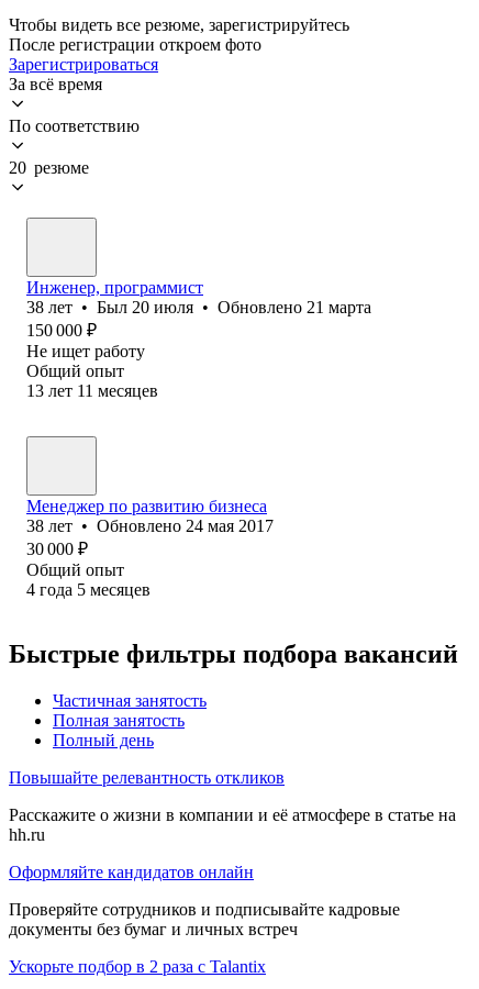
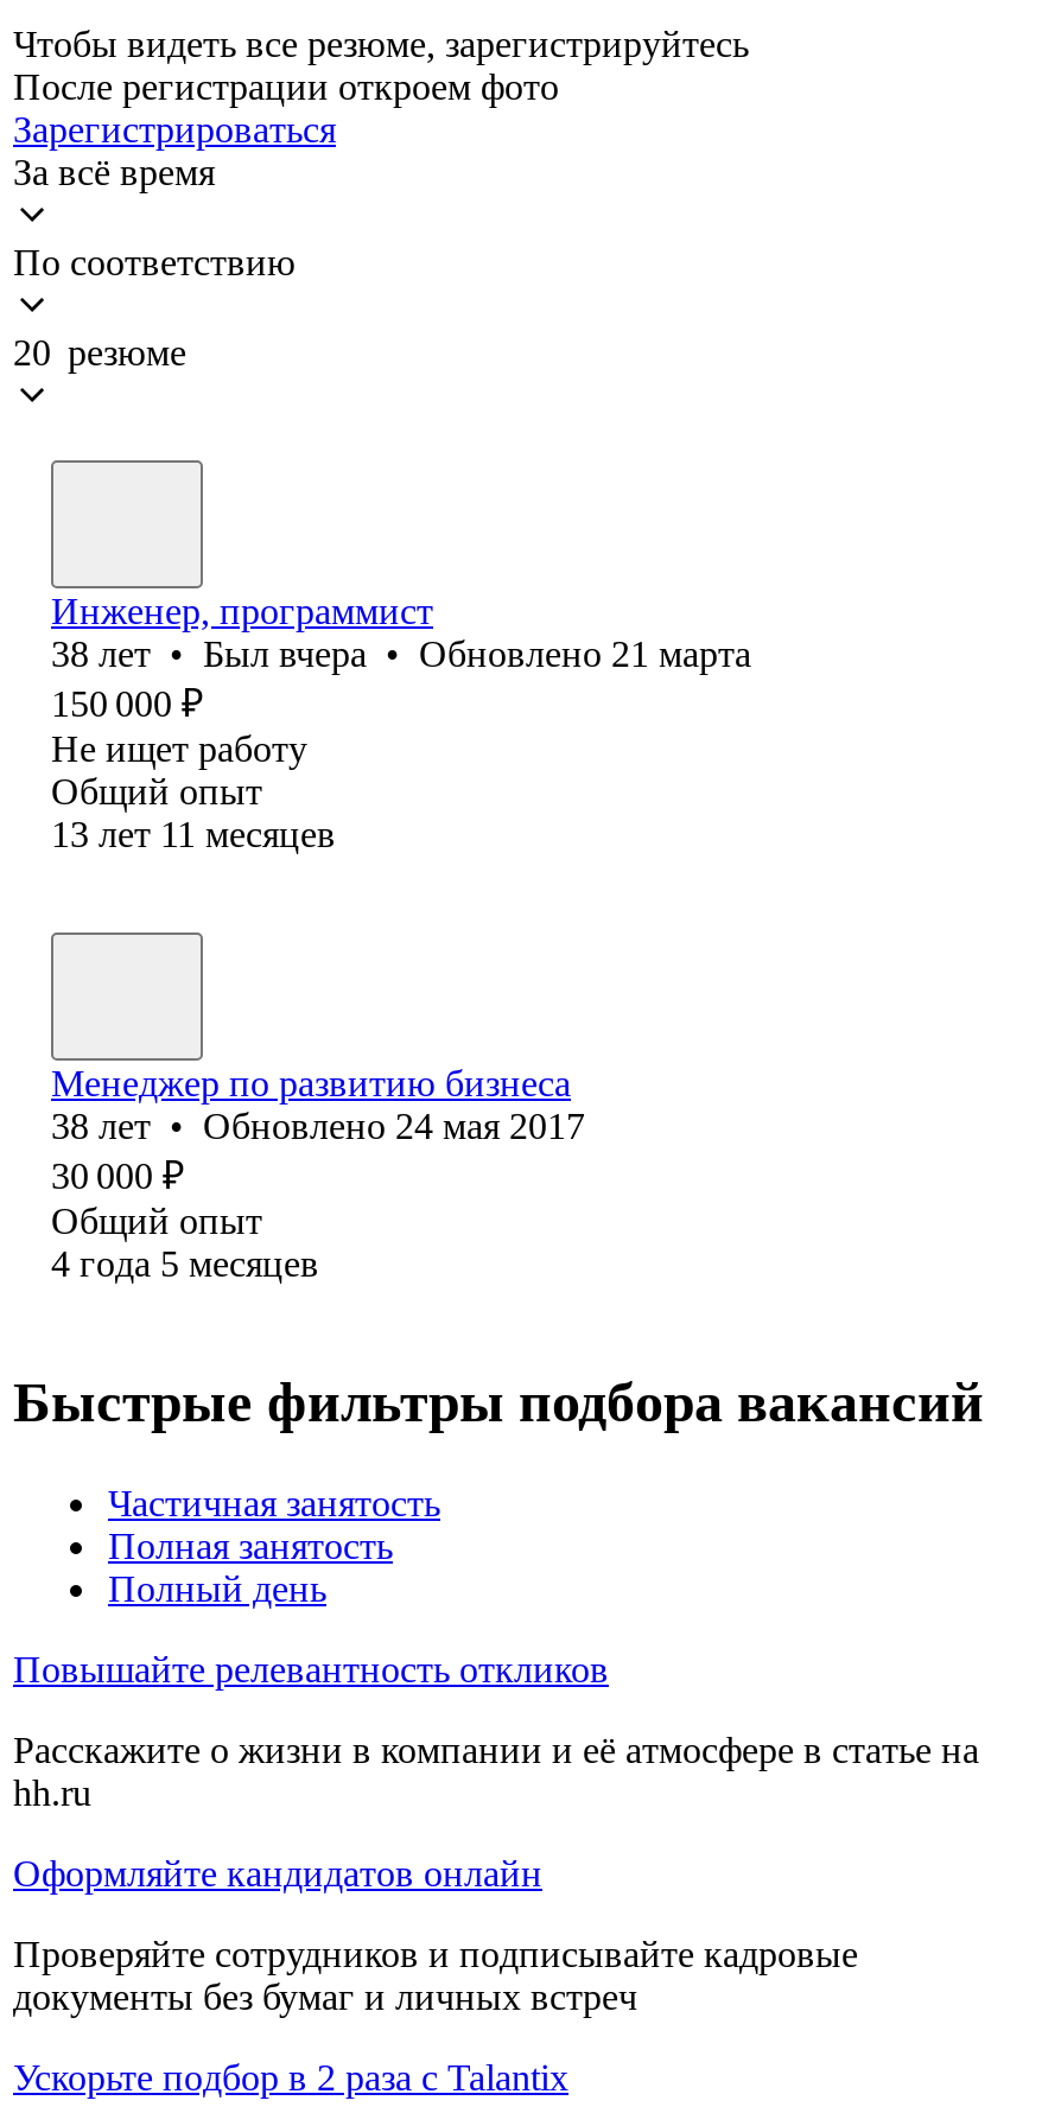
- 38 лет • Был 20 июля • Обновлено 21 марта
+ 38 лет • Был вчера • Обновлено 21 марта
